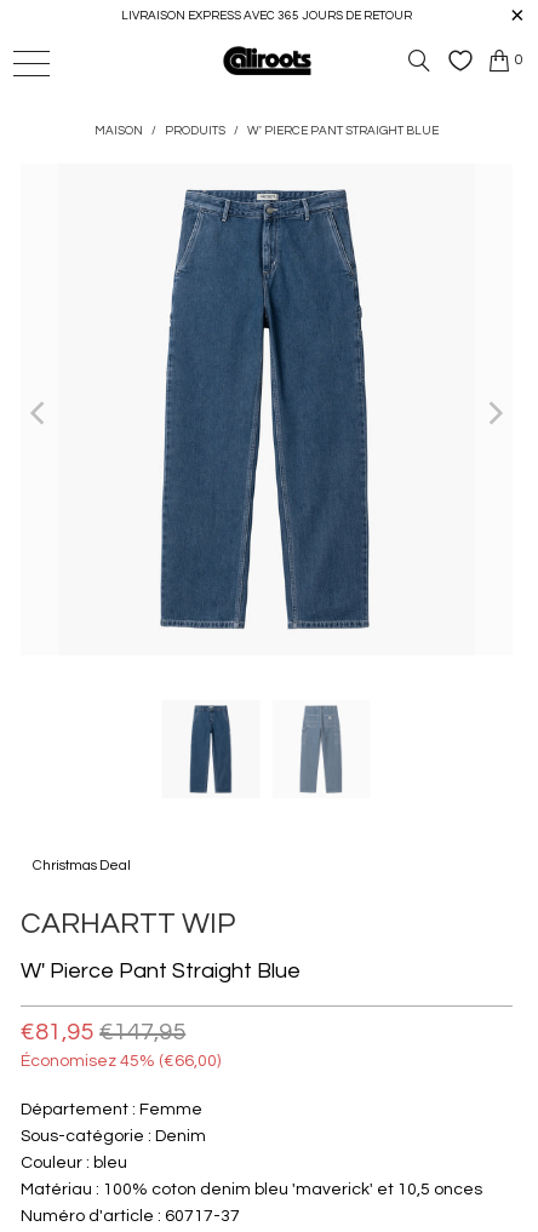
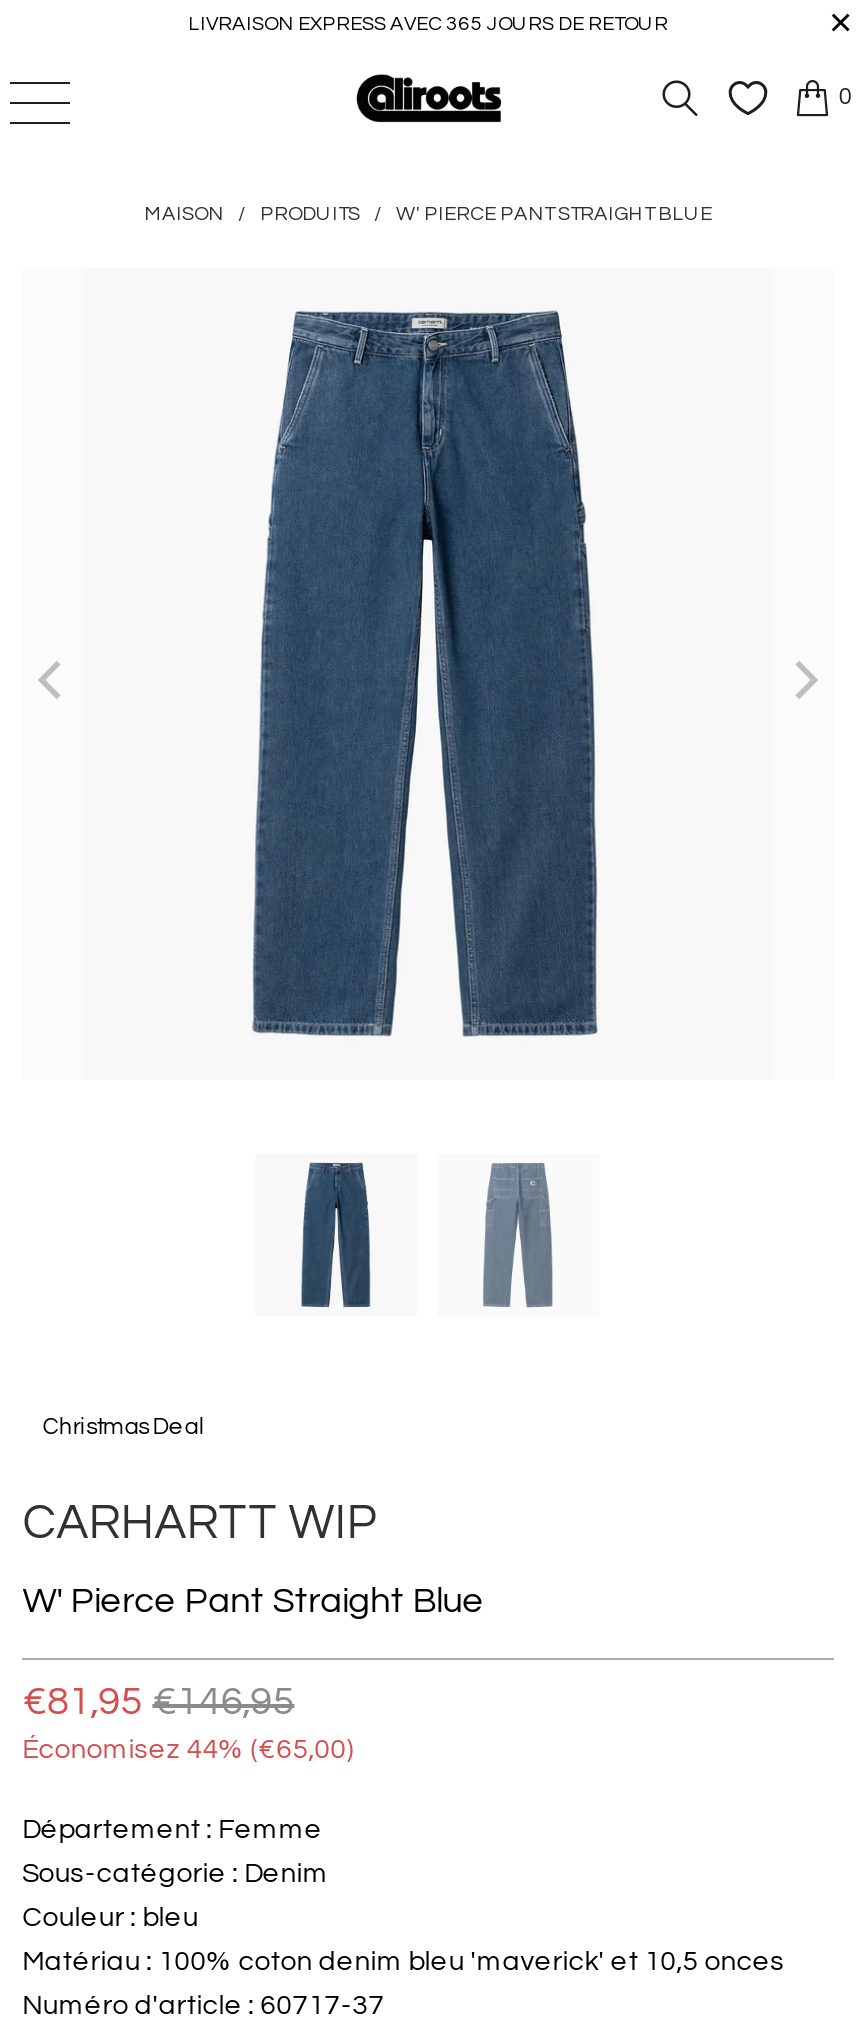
- €81,95 €147,95
+ €81,95 €146,95

- Économisez 45% (€66,00)
+ Économisez 44% (€65,00)
